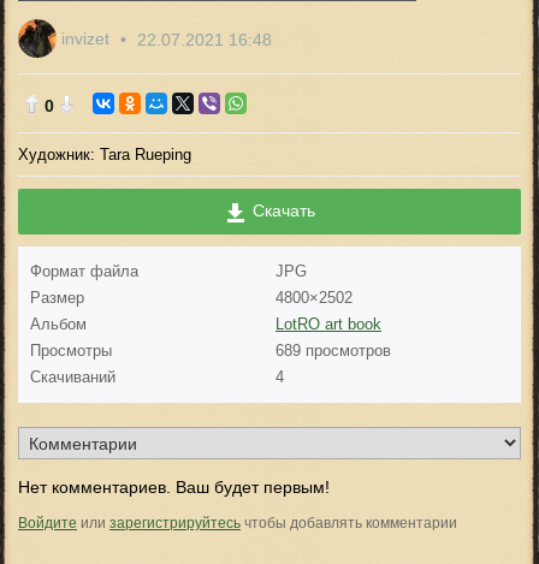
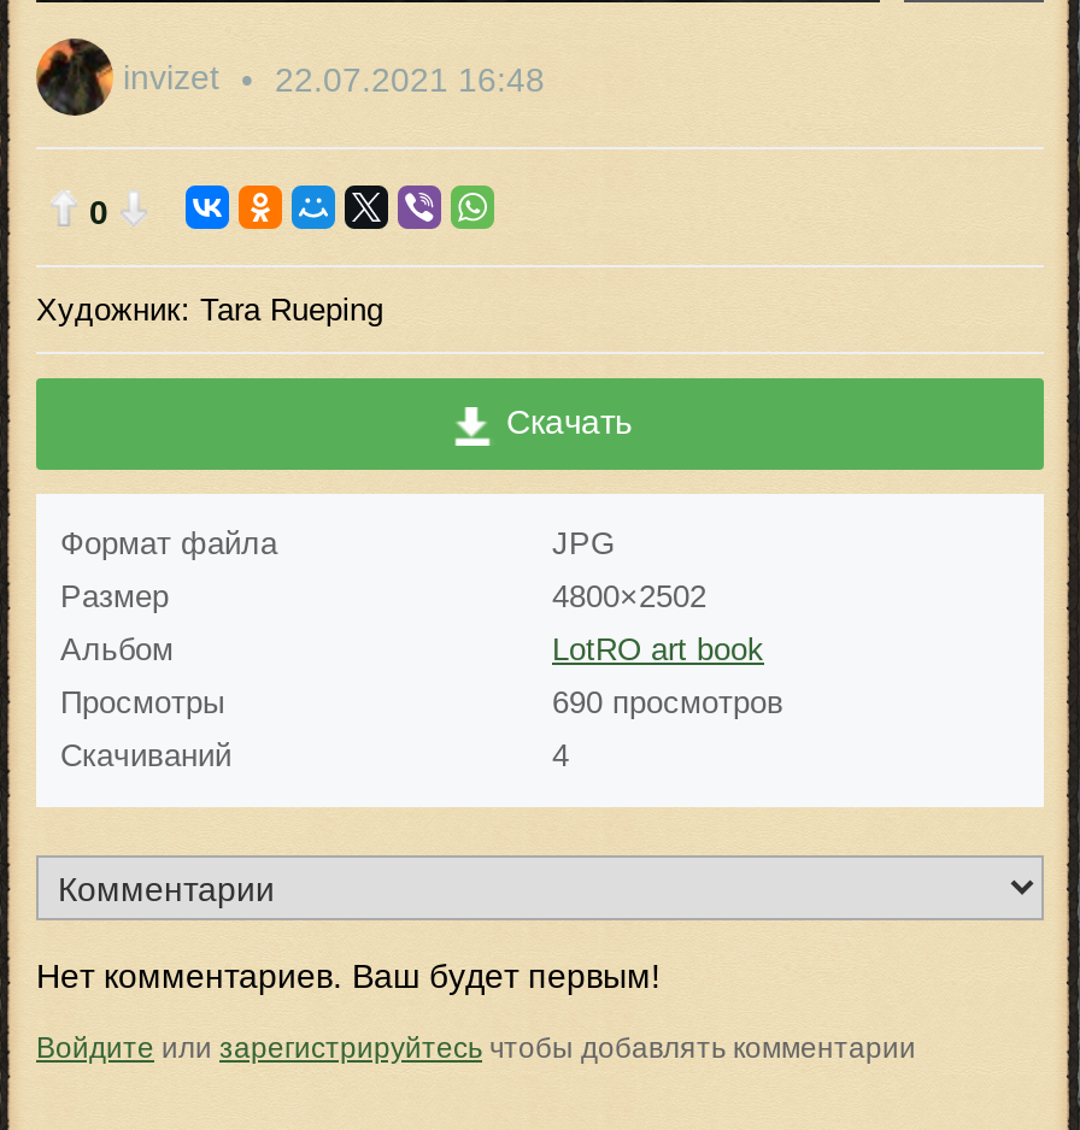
- 689 просмотров
+ 690 просмотров
